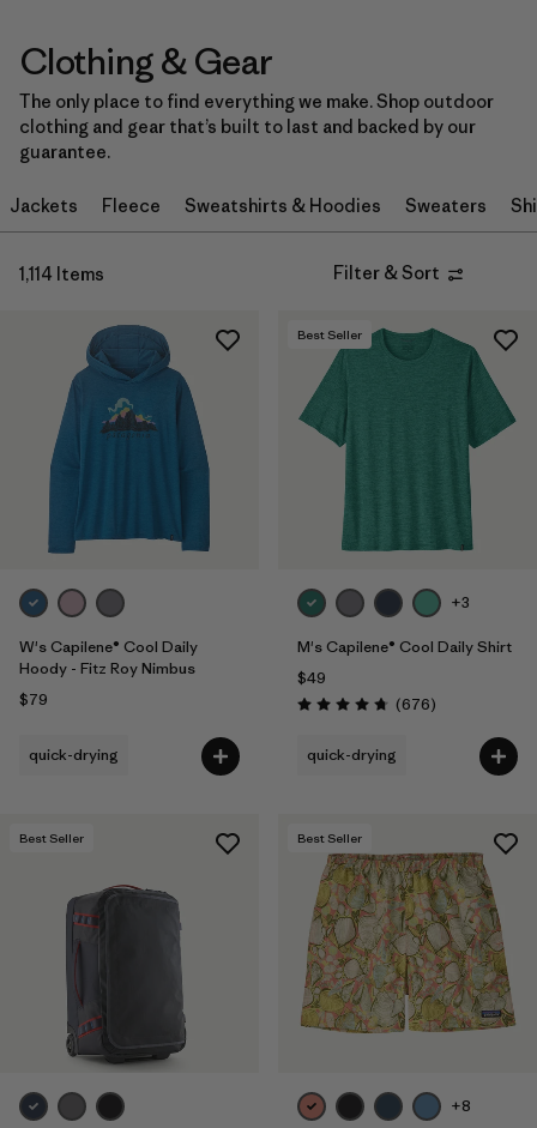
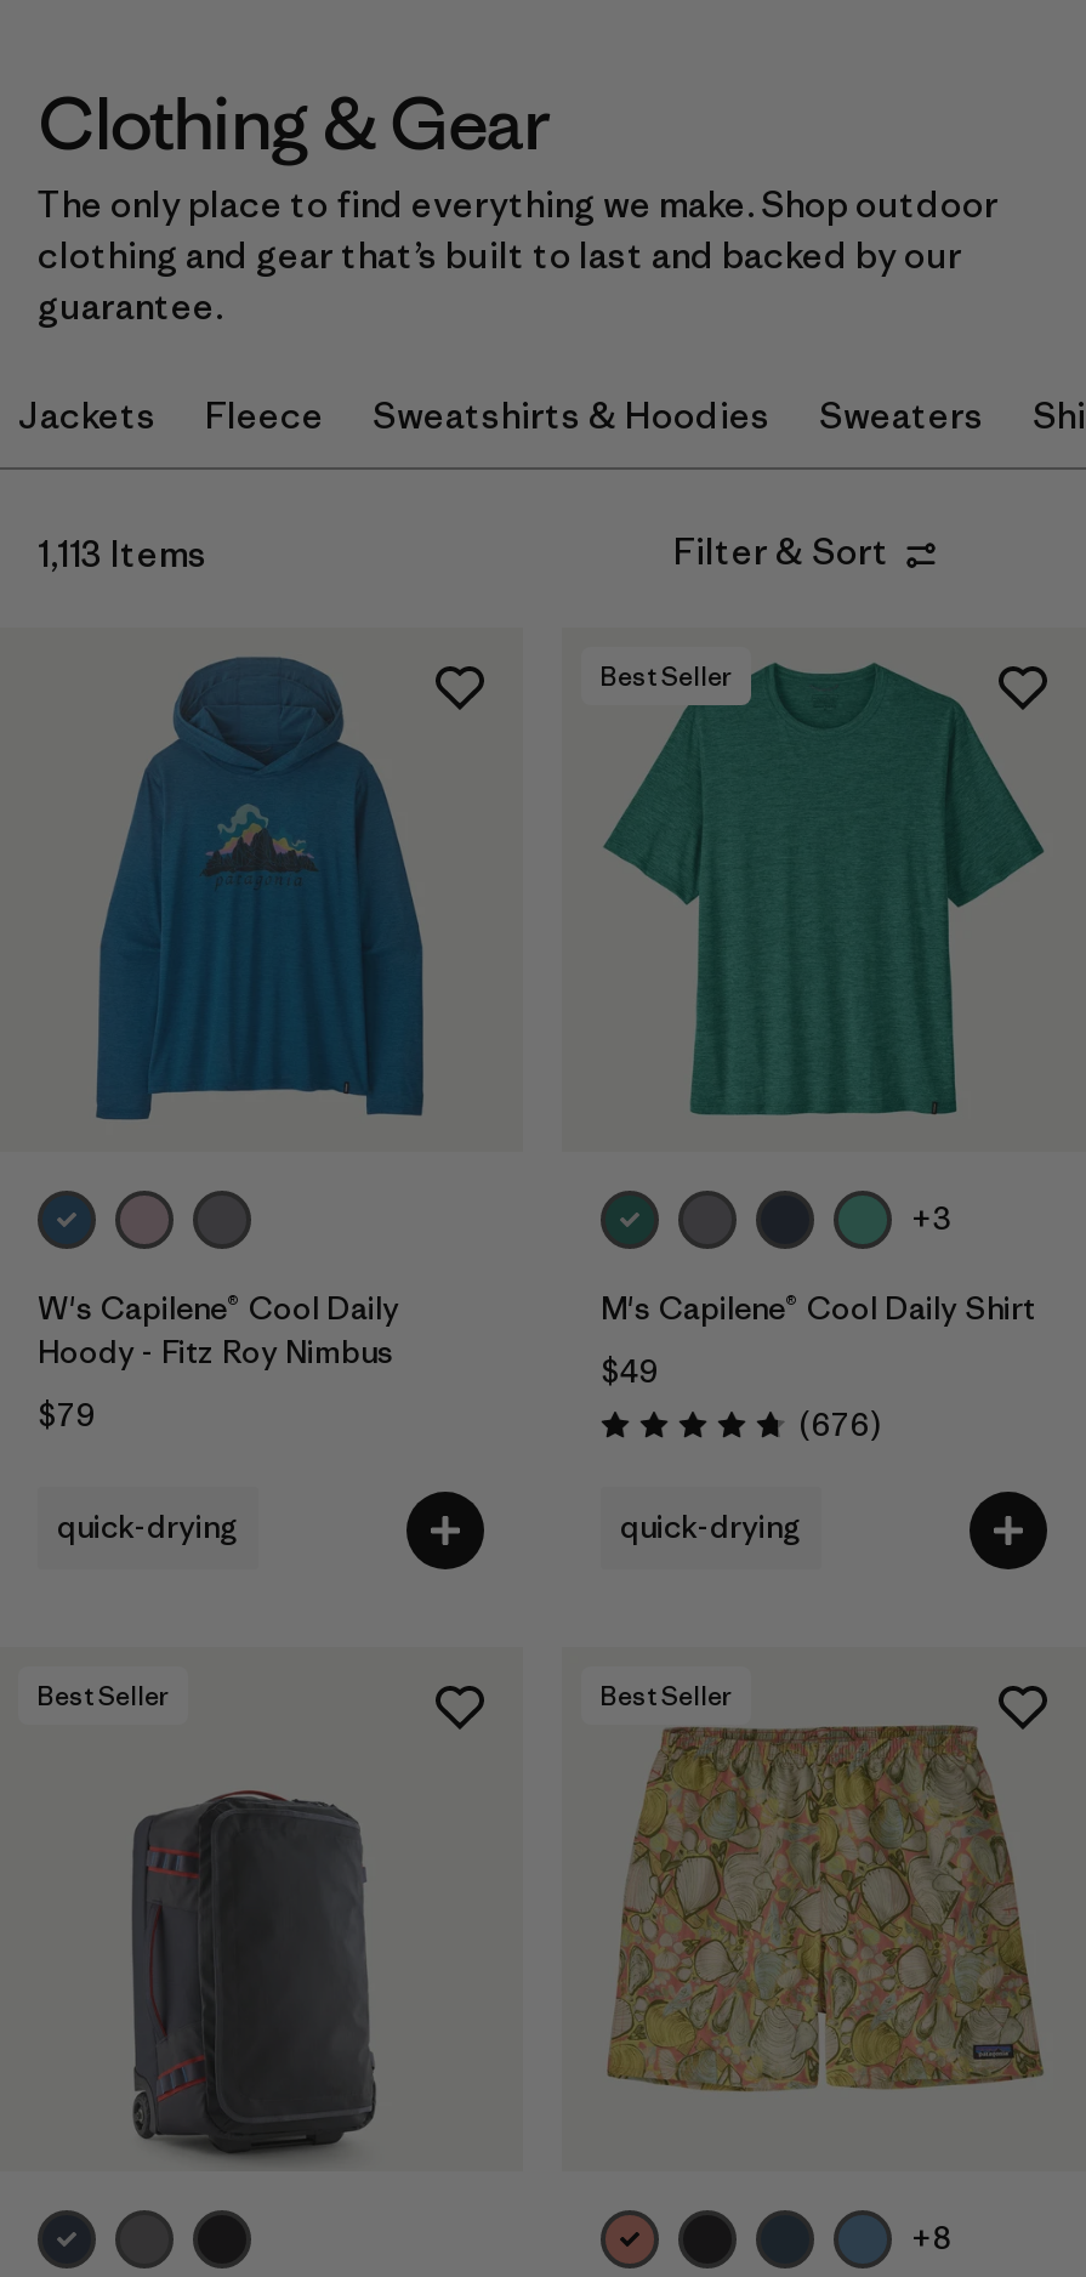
- 1,114 Items
+ 1,113 Items
